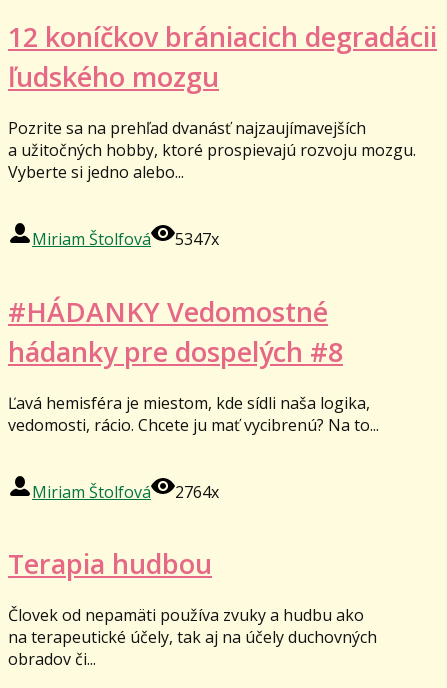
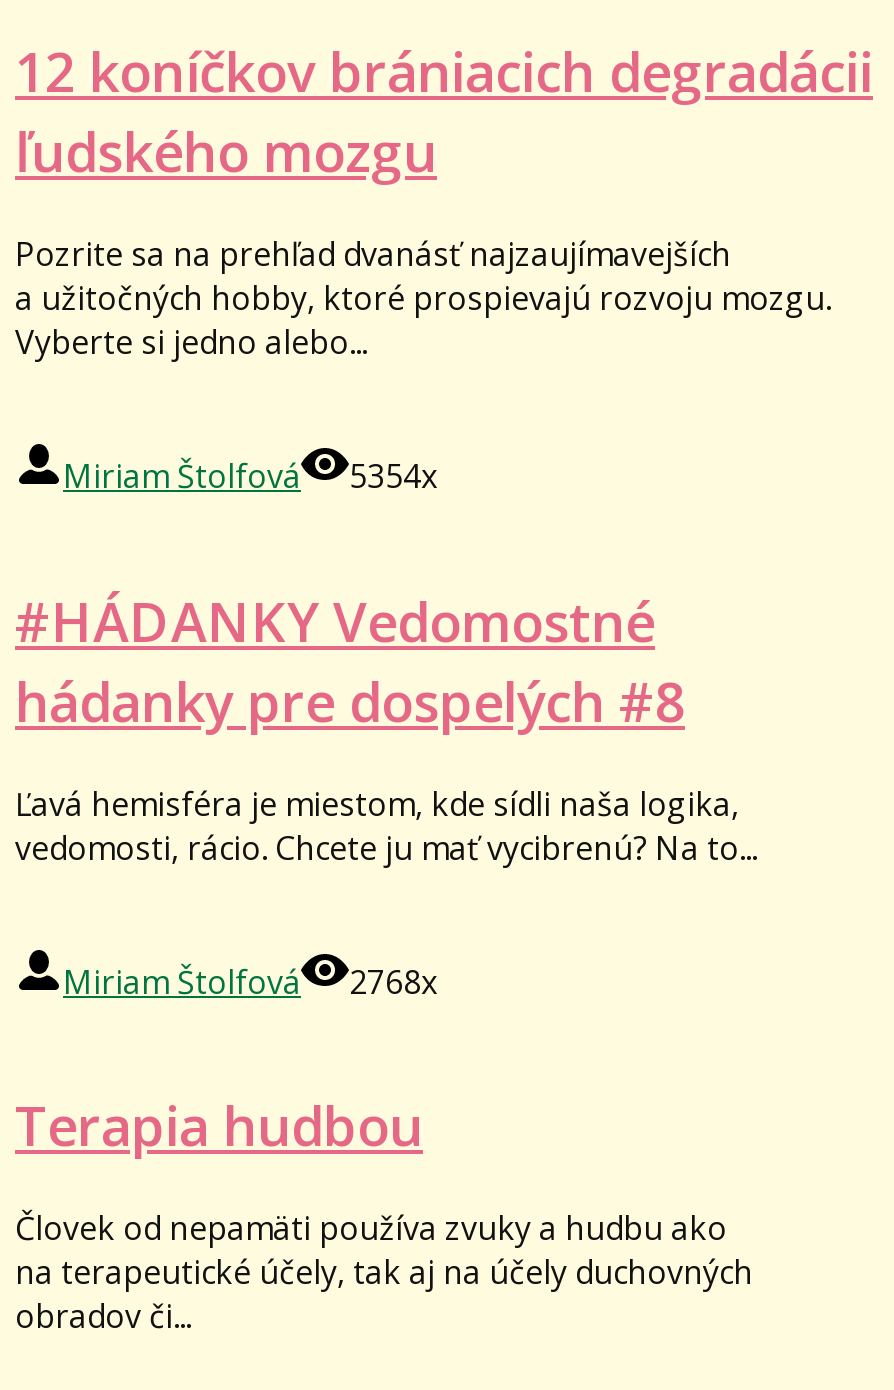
- Miriam Štolfová 5347x
+ Miriam Štolfová 5354x

- Miriam Štolfová 2764x
+ Miriam Štolfová 2768x
